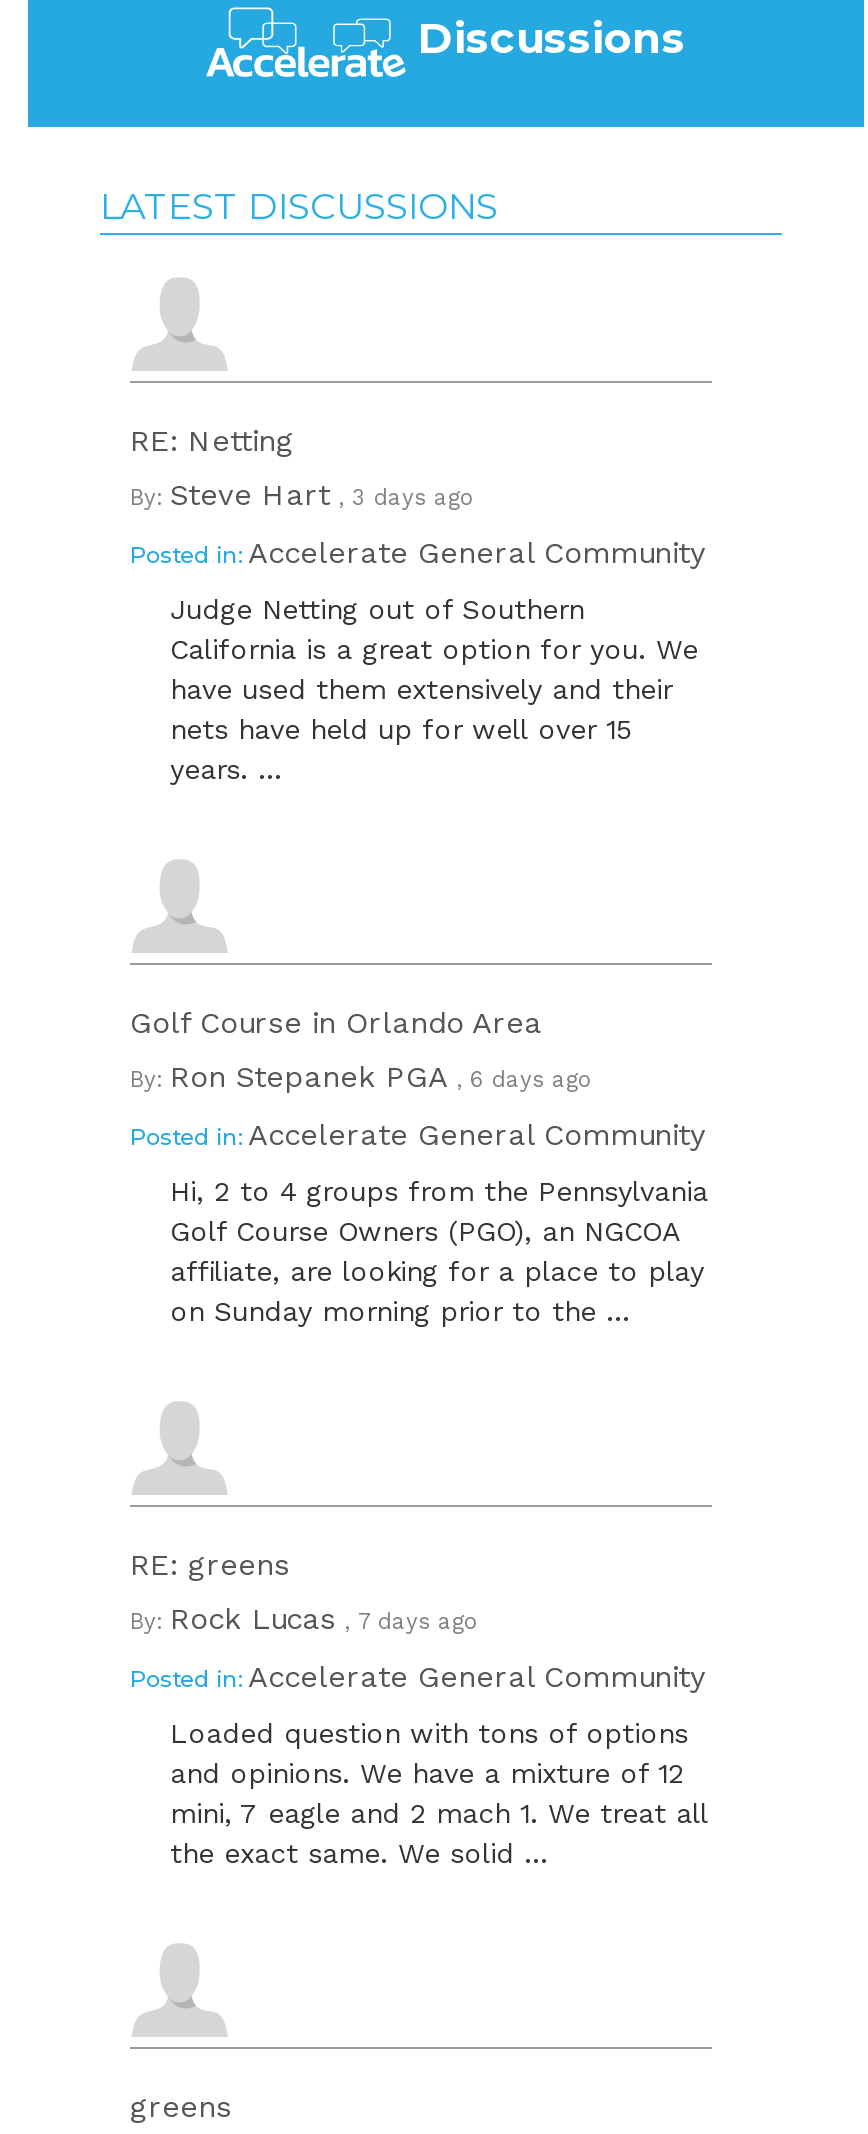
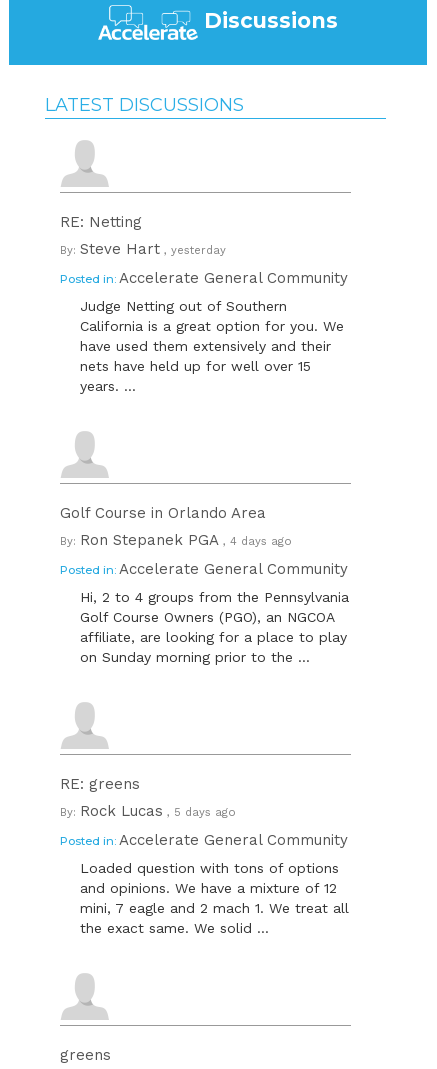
- By: Steve Hart, 3 days ago
+ By: Steve Hart, yesterday

- By: Ron Stepanek PGA, 6 days ago
+ By: Ron Stepanek PGA, 4 days ago

- By: Rock Lucas, 7 days ago
+ By: Rock Lucas, 5 days ago
